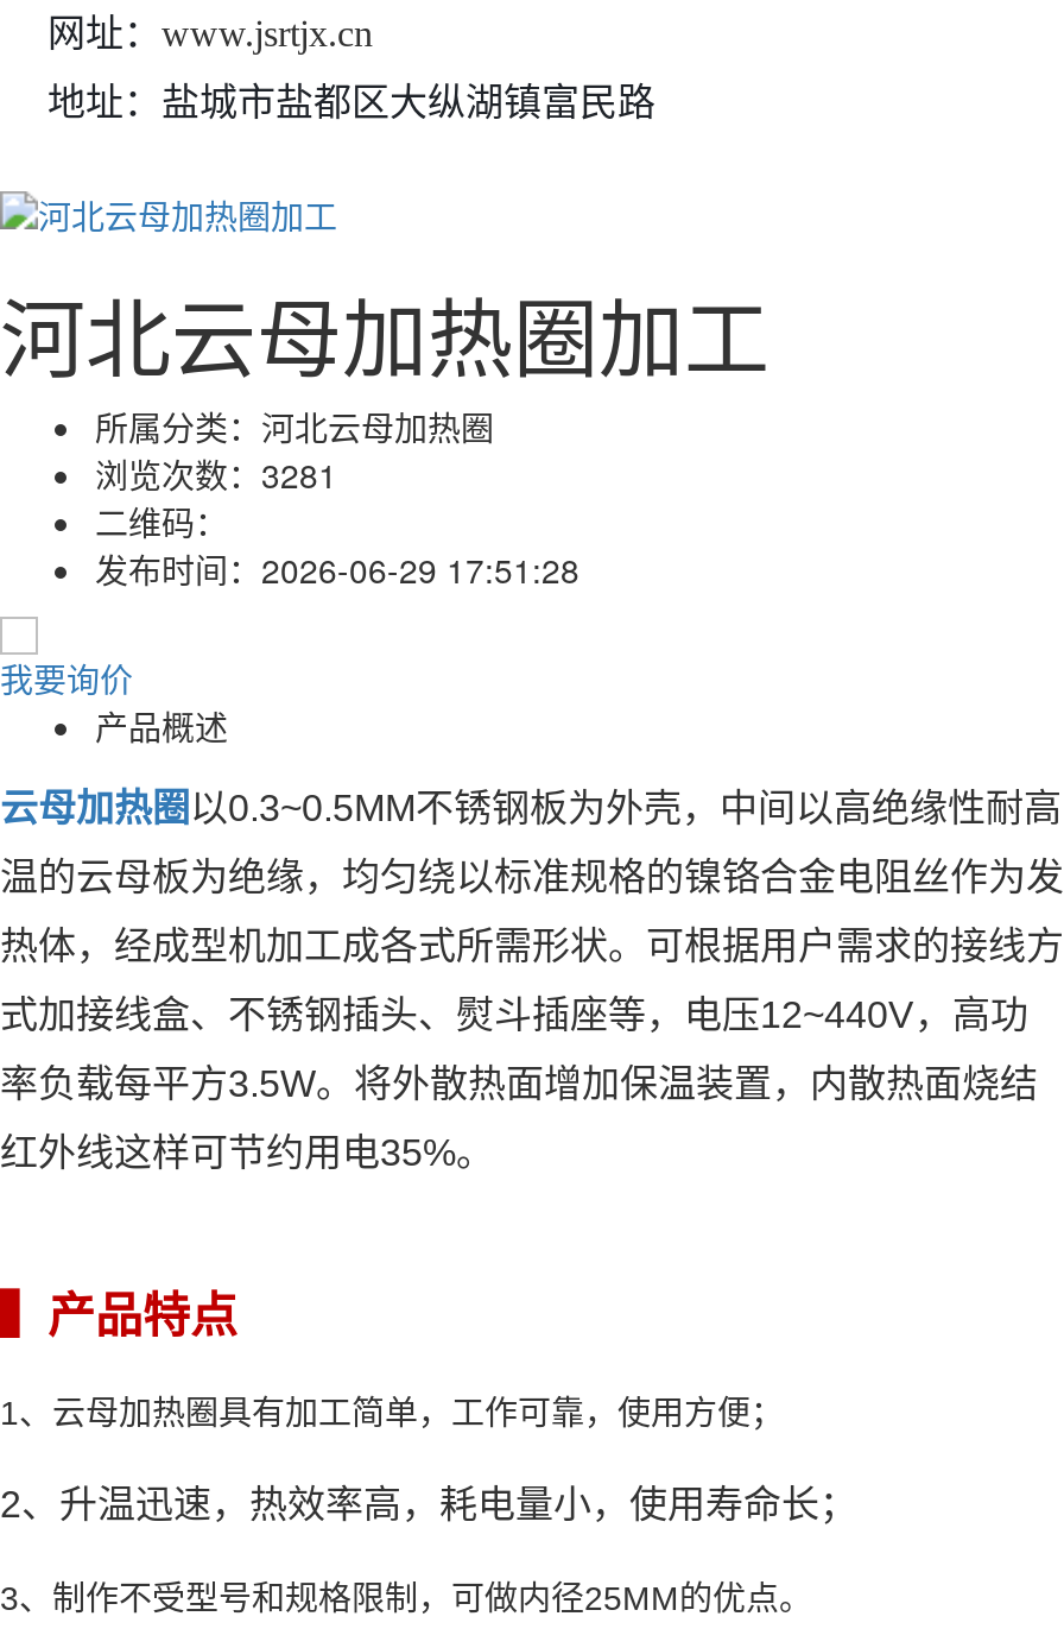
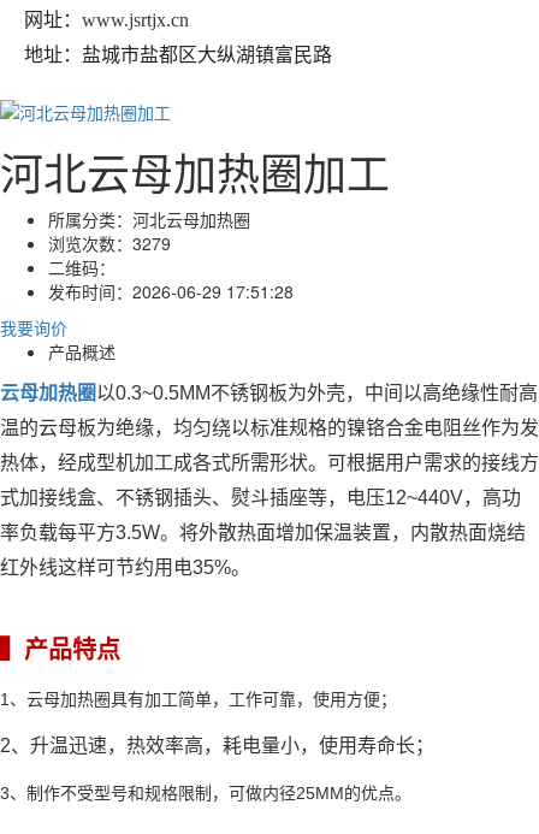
- 浏览次数：3281
+ 浏览次数：3279
